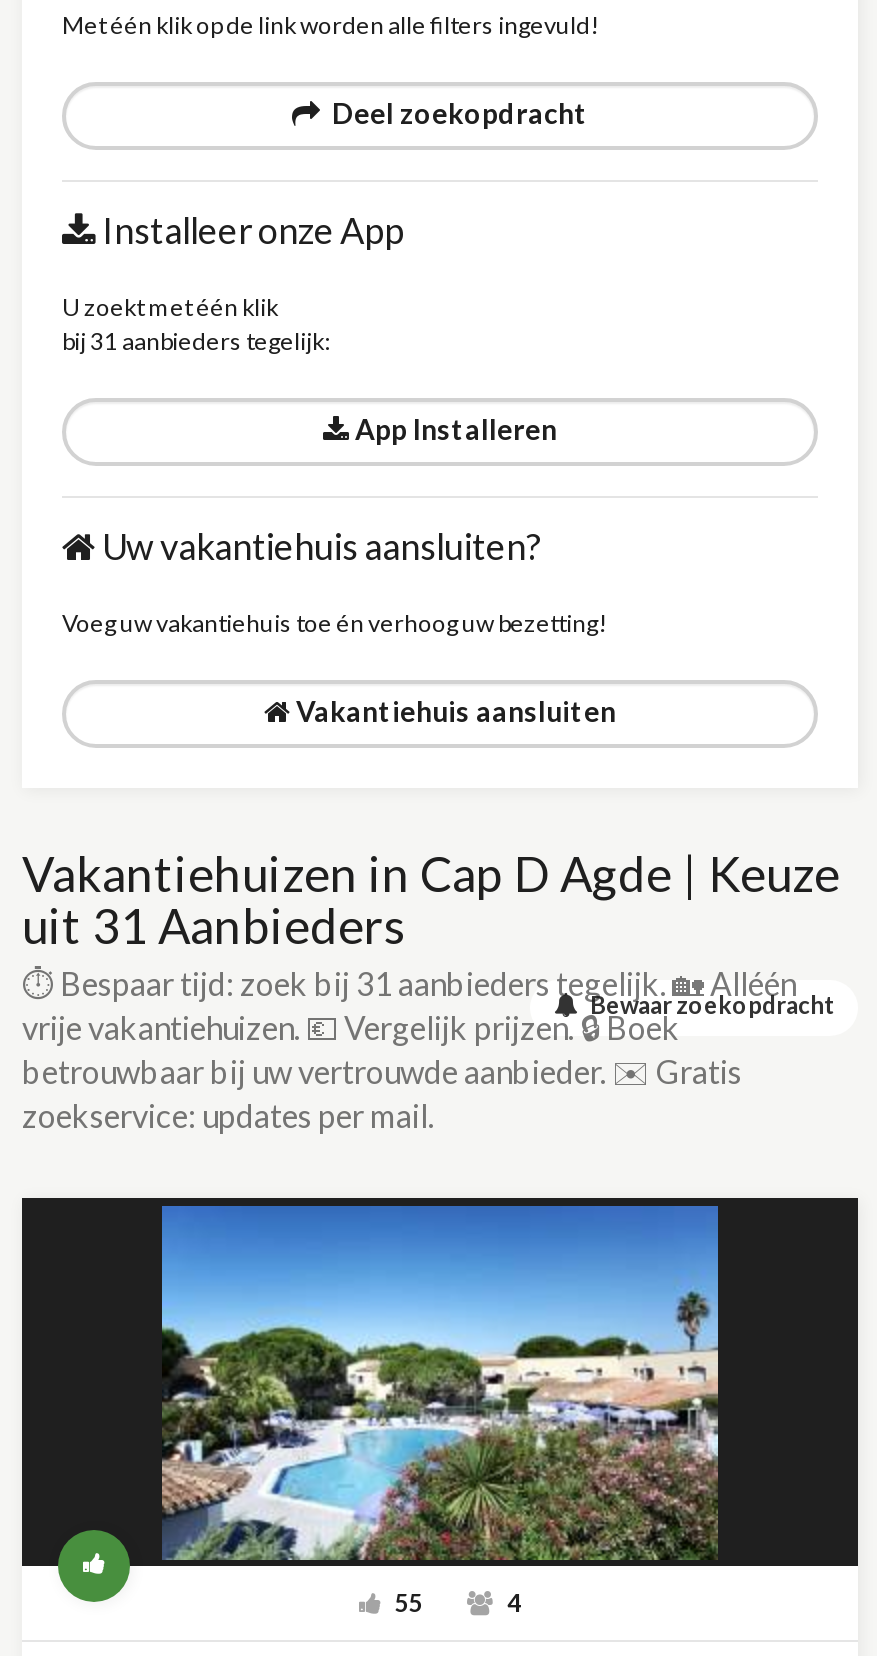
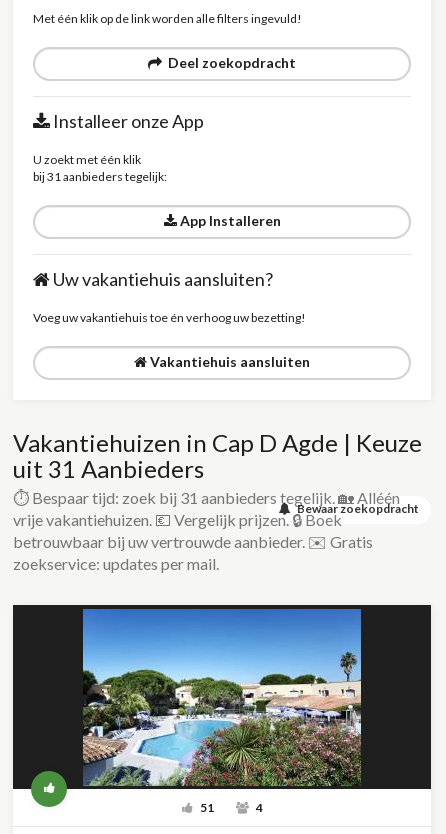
- 55
+ 51
